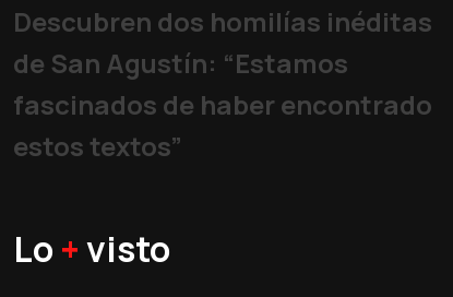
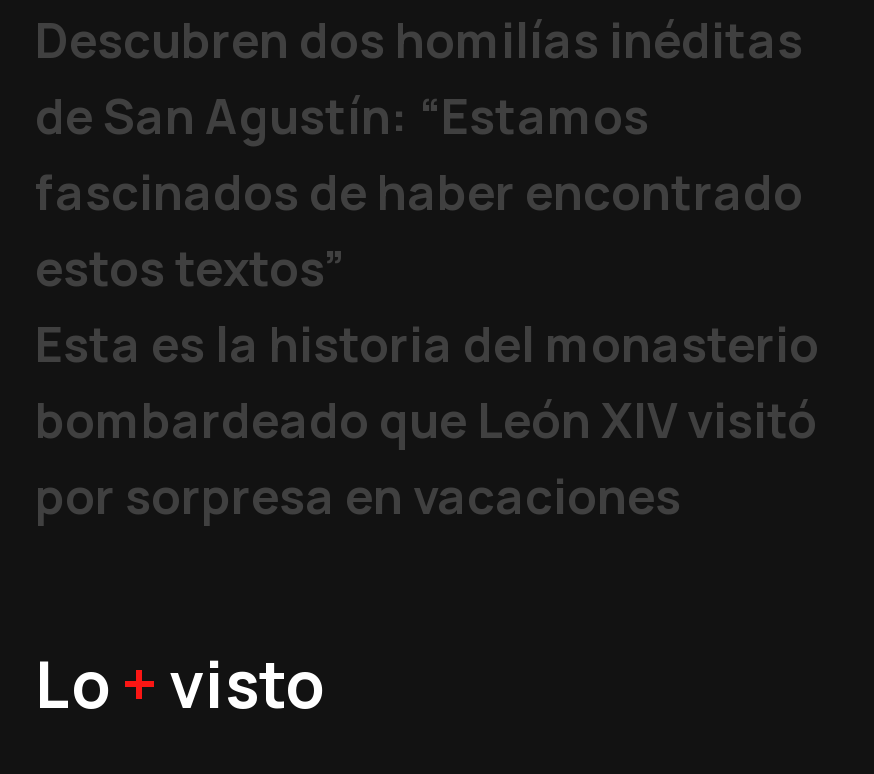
+ Esta es la historia del monasterio
+ bombardeado que León XIV visitó
+ por sorpresa en vacaciones
